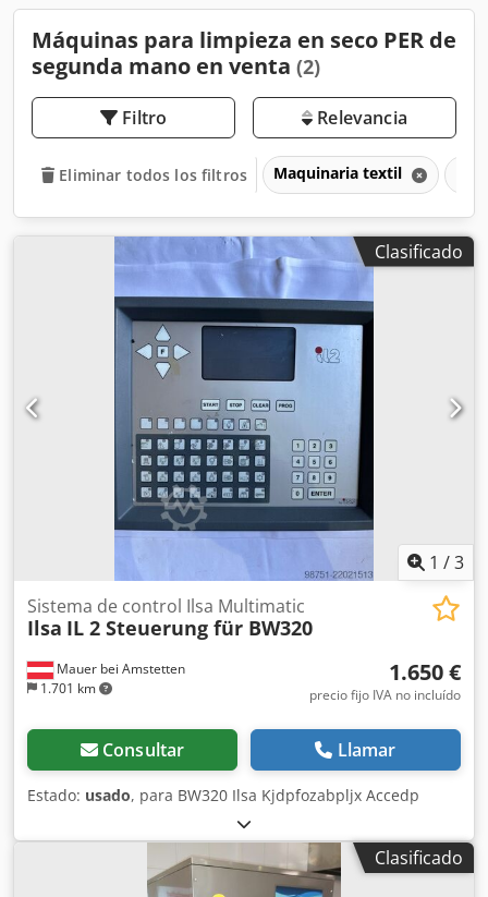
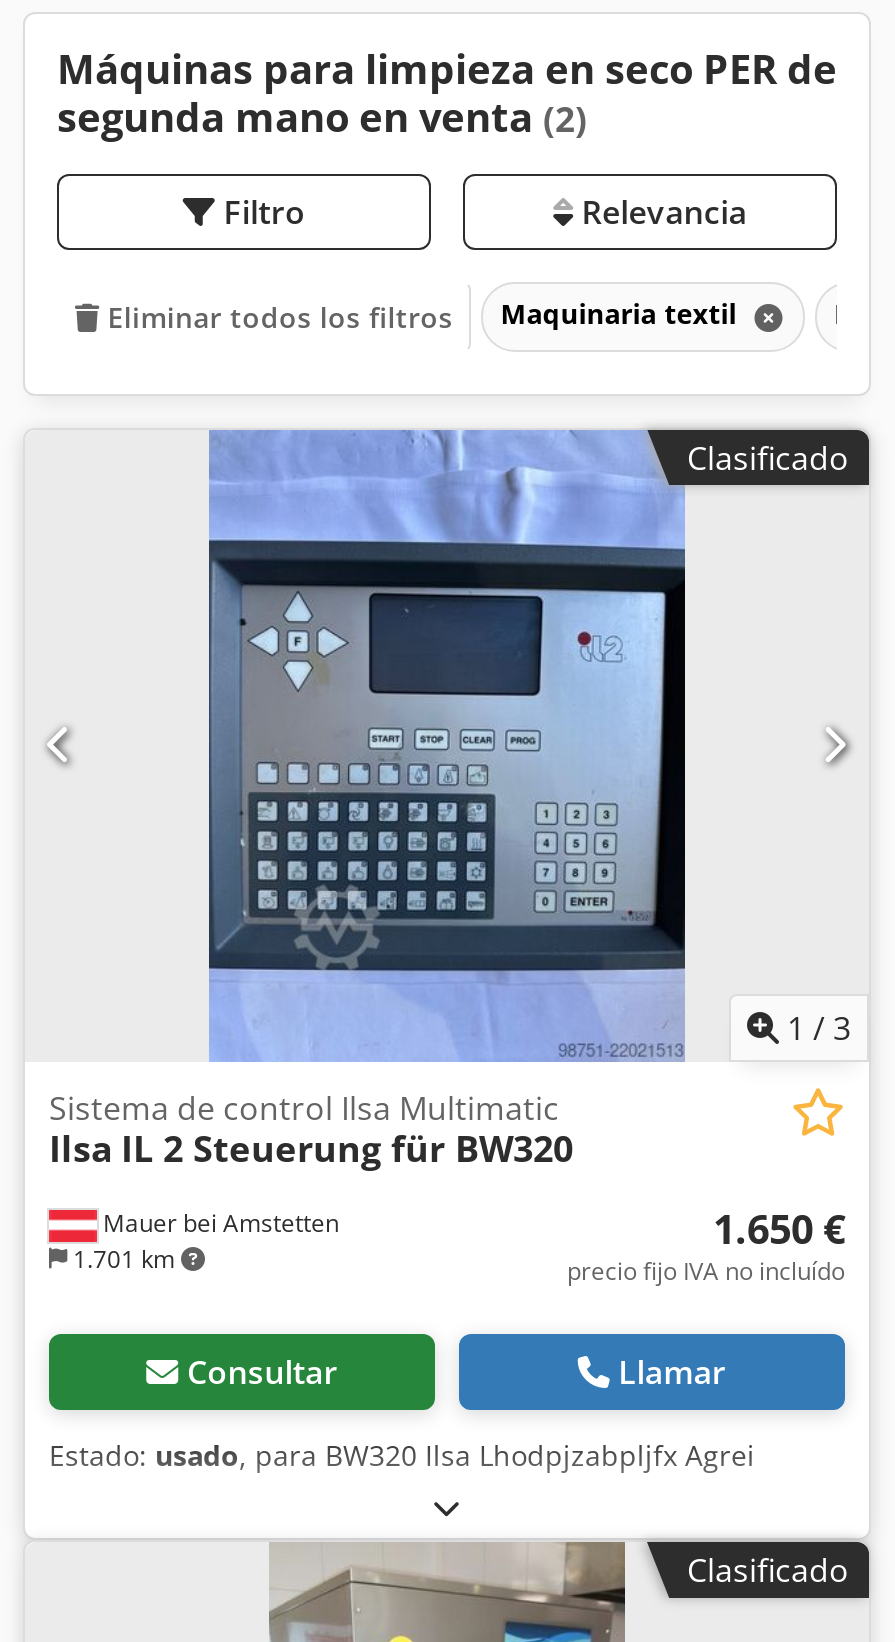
- Estado: usado, para BW320 Ilsa Kjdpfozabpljx Accedp
+ Estado: usado, para BW320 Ilsa Lhodpjzabpljfx Agrei
